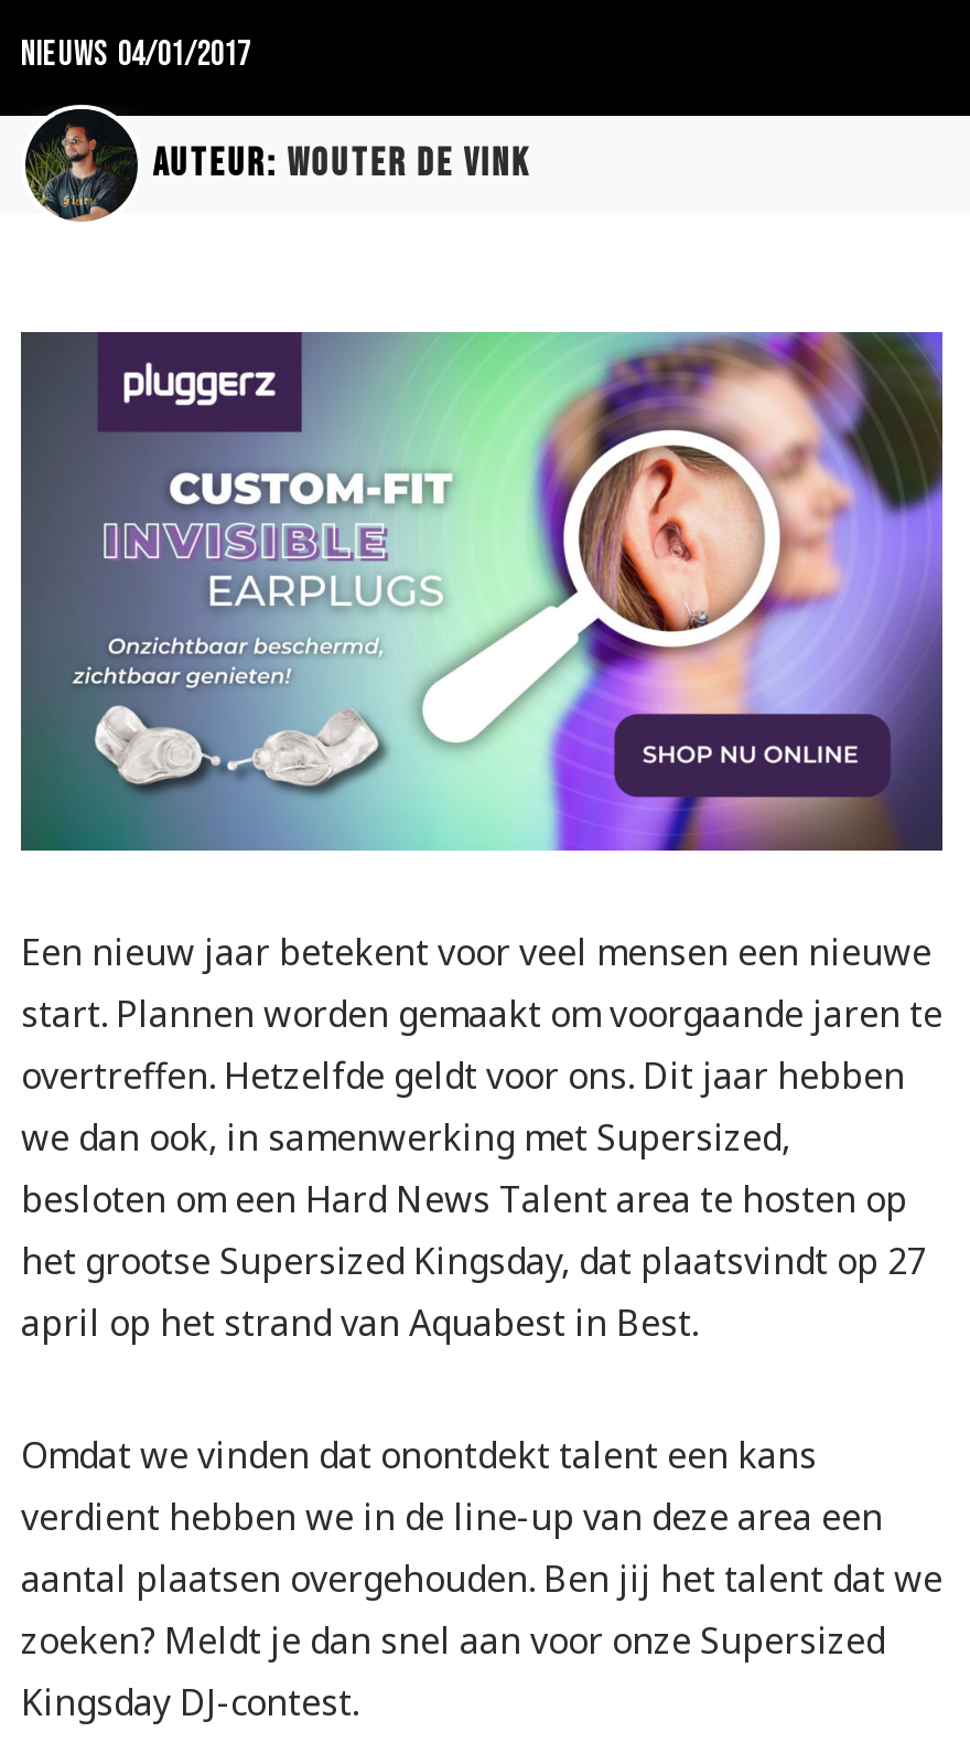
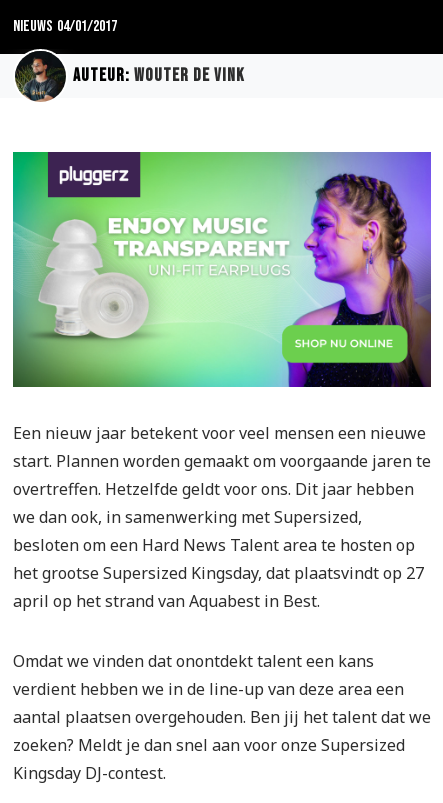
- [image]
+ [image]
